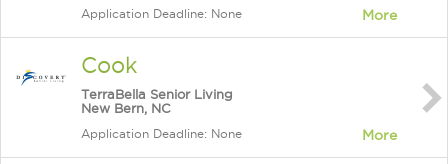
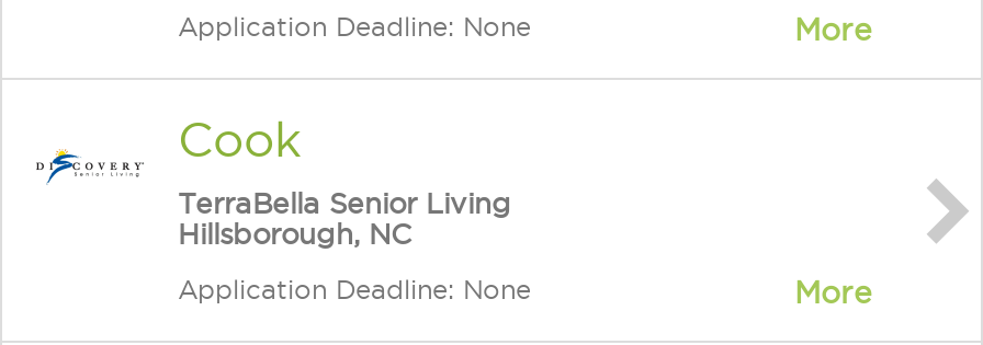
- New Bern, NC
+ Hillsborough, NC
